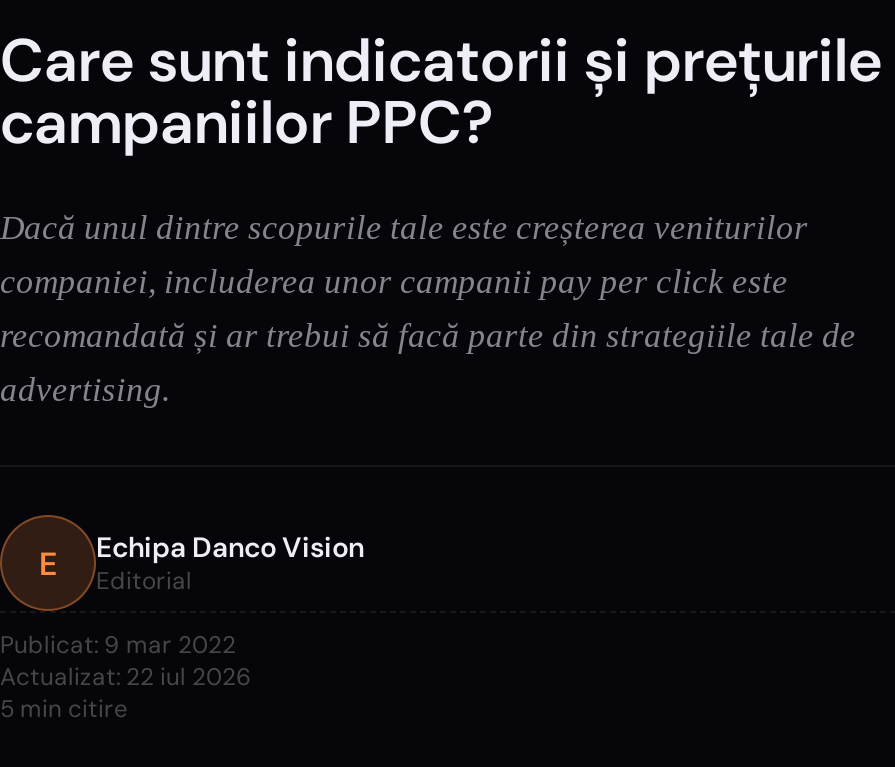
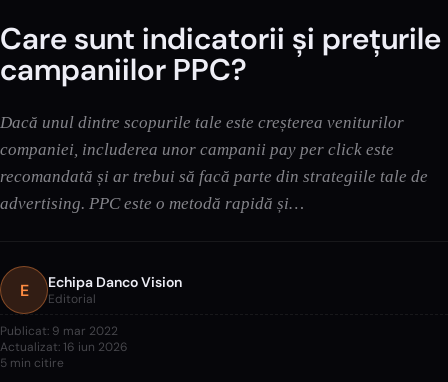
- advertising.
+ advertising. PPC este o metodă rapidă și…

- Actualizat: 22 iul 2026
+ Actualizat: 16 iun 2026
